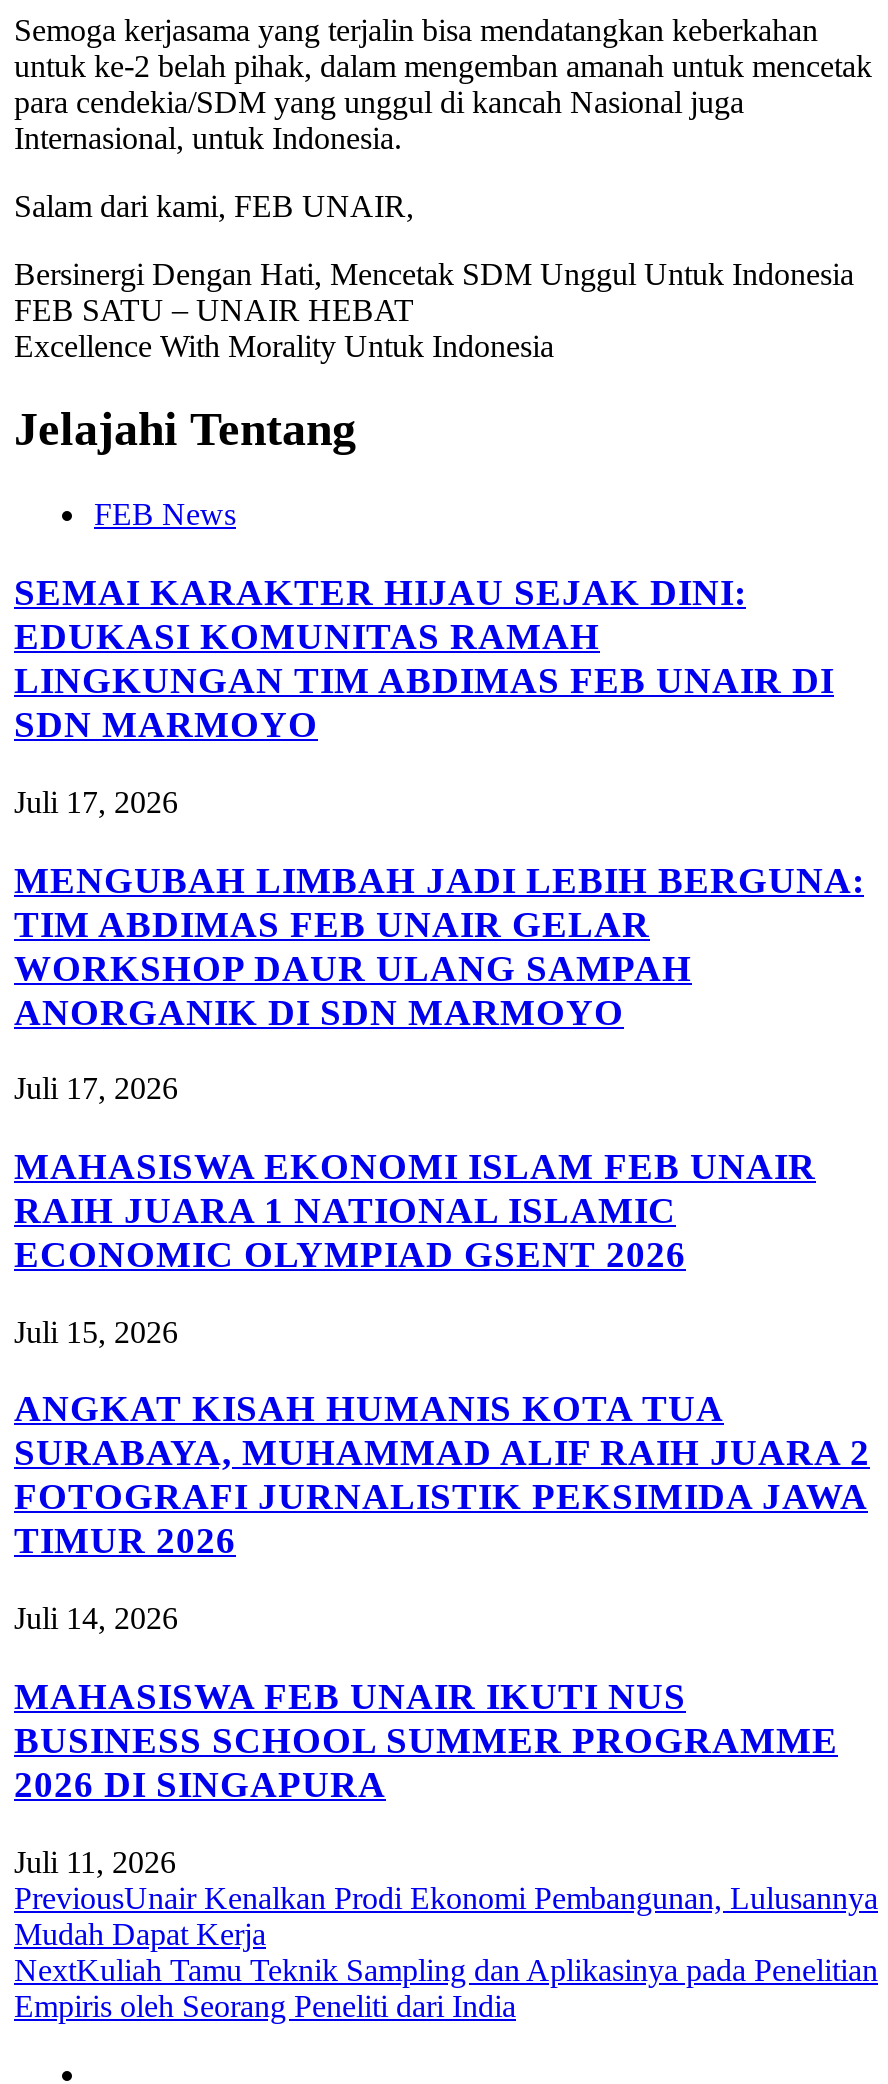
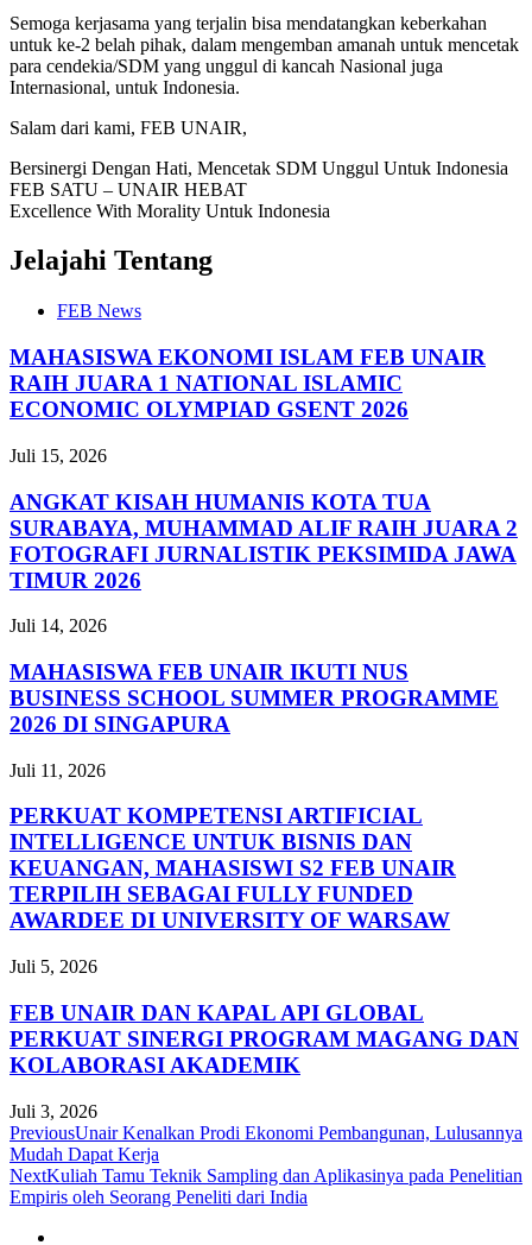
- SEMAI KARAKTER HIJAU SEJAK DINI:
- EDUKASI KOMUNITAS RAMAH
- LINGKUNGAN TIM ABDIMAS FEB UNAIR DI
- SDN MARMOYO
- Juli 17, 2026
- MENGUBAH LIMBAH JADI LEBIH BERGUNA:
- TIM ABDIMAS FEB UNAIR GELAR
- WORKSHOP DAUR ULANG SAMPAH
- ANORGANIK DI SDN MARMOYO
- Juli 17, 2026

moved up: MAHASISWA EKONOMI ISLAM FEB UNAIR | RAIH JUARA 1 NATIONAL ISLAMIC | ECONOMIC OLYMPIAD GSENT 2026 | ... | 2026 DI SINGAPURA | Juli 11, 2026

+ PERKUAT KOMPETENSI ARTIFICIAL
+ INTELLIGENCE UNTUK BISNIS DAN
+ KEUANGAN, MAHASISWI S2 FEB UNAIR
+ TERPILIH SEBAGAI FULLY FUNDED
+ AWARDEE DI UNIVERSITY OF WARSAW
+ Juli 5, 2026
+ FEB UNAIR DAN KAPAL API GLOBAL
+ PERKUAT SINERGI PROGRAM MAGANG DAN
+ KOLABORASI AKADEMIK
+ Juli 3, 2026
